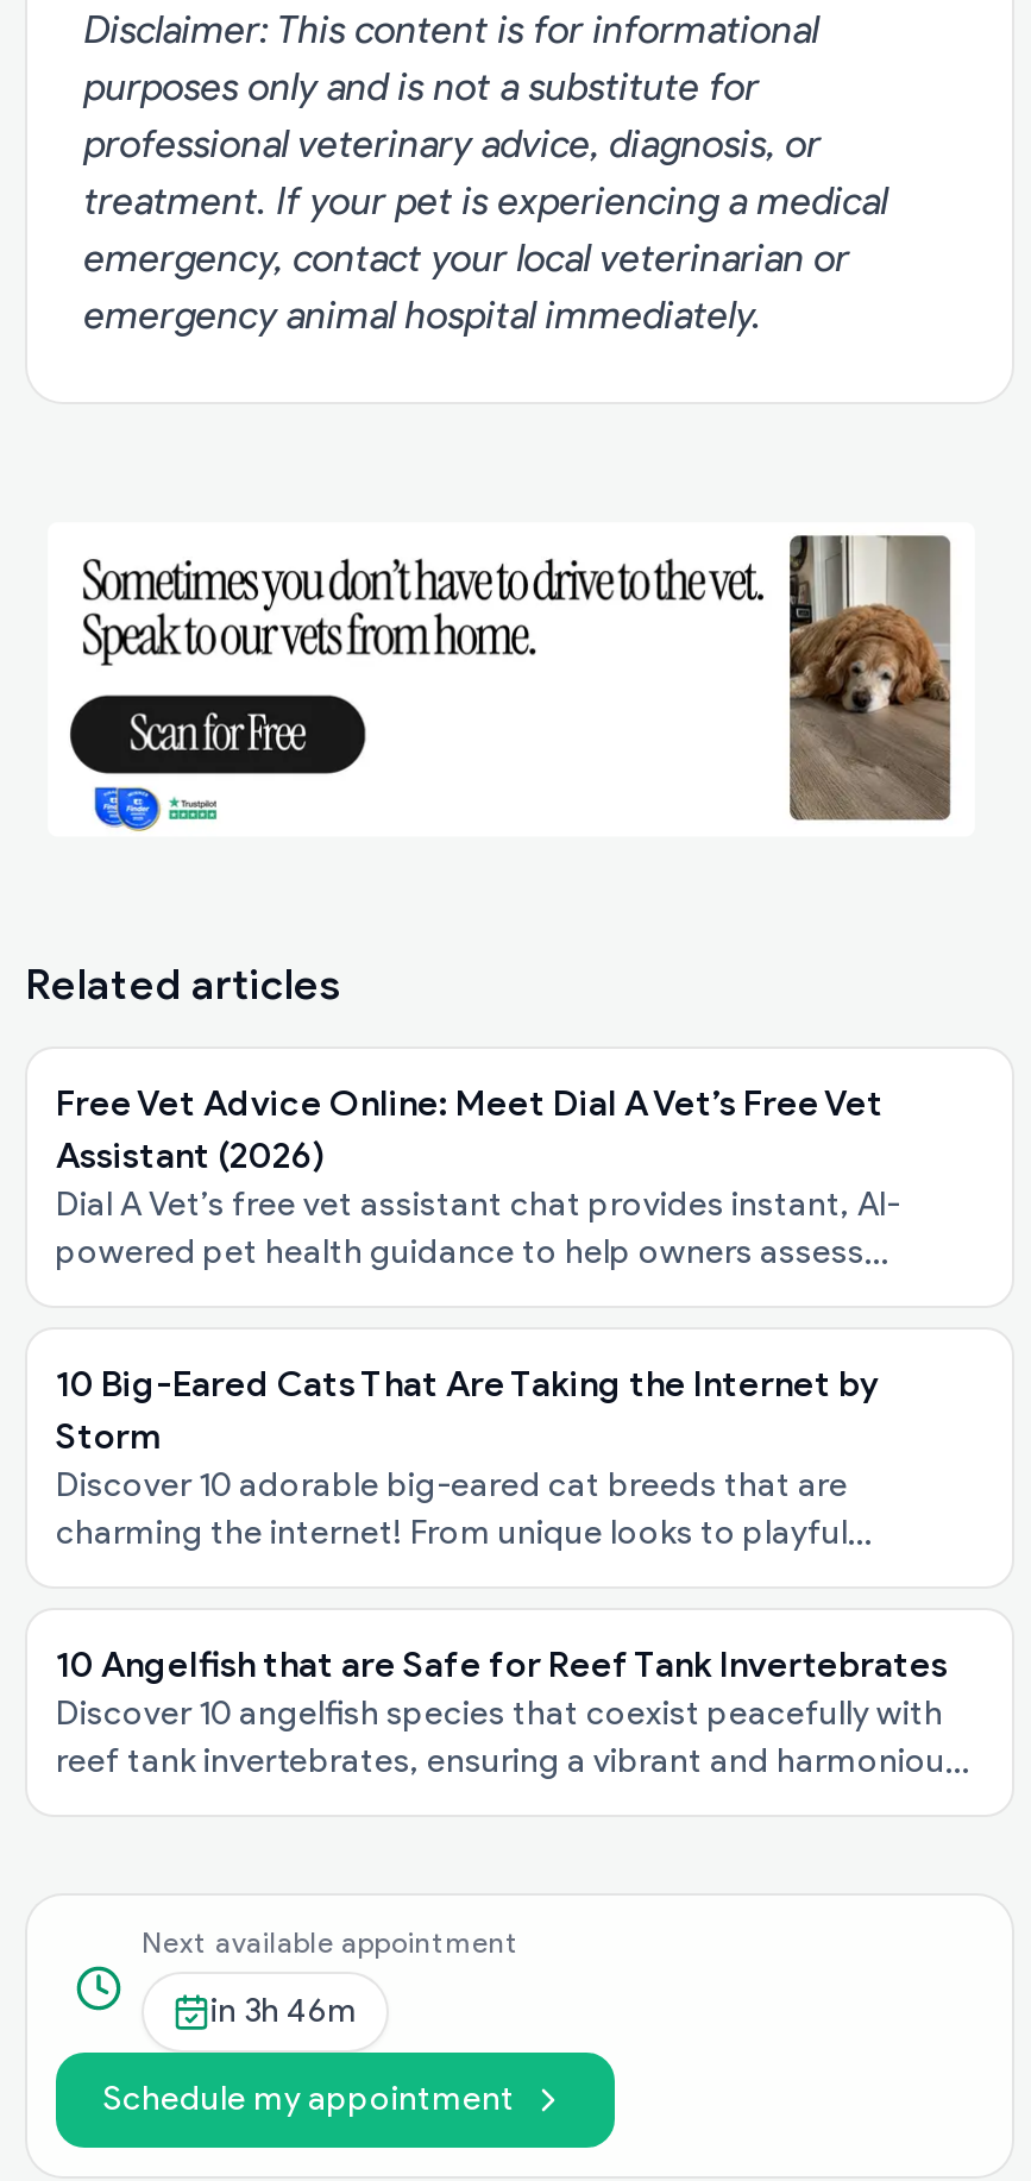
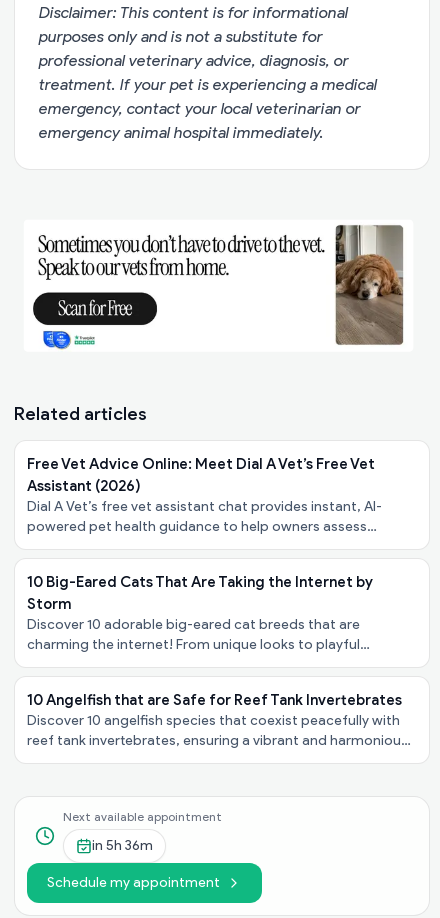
- in 3h 46m
+ in 5h 36m
